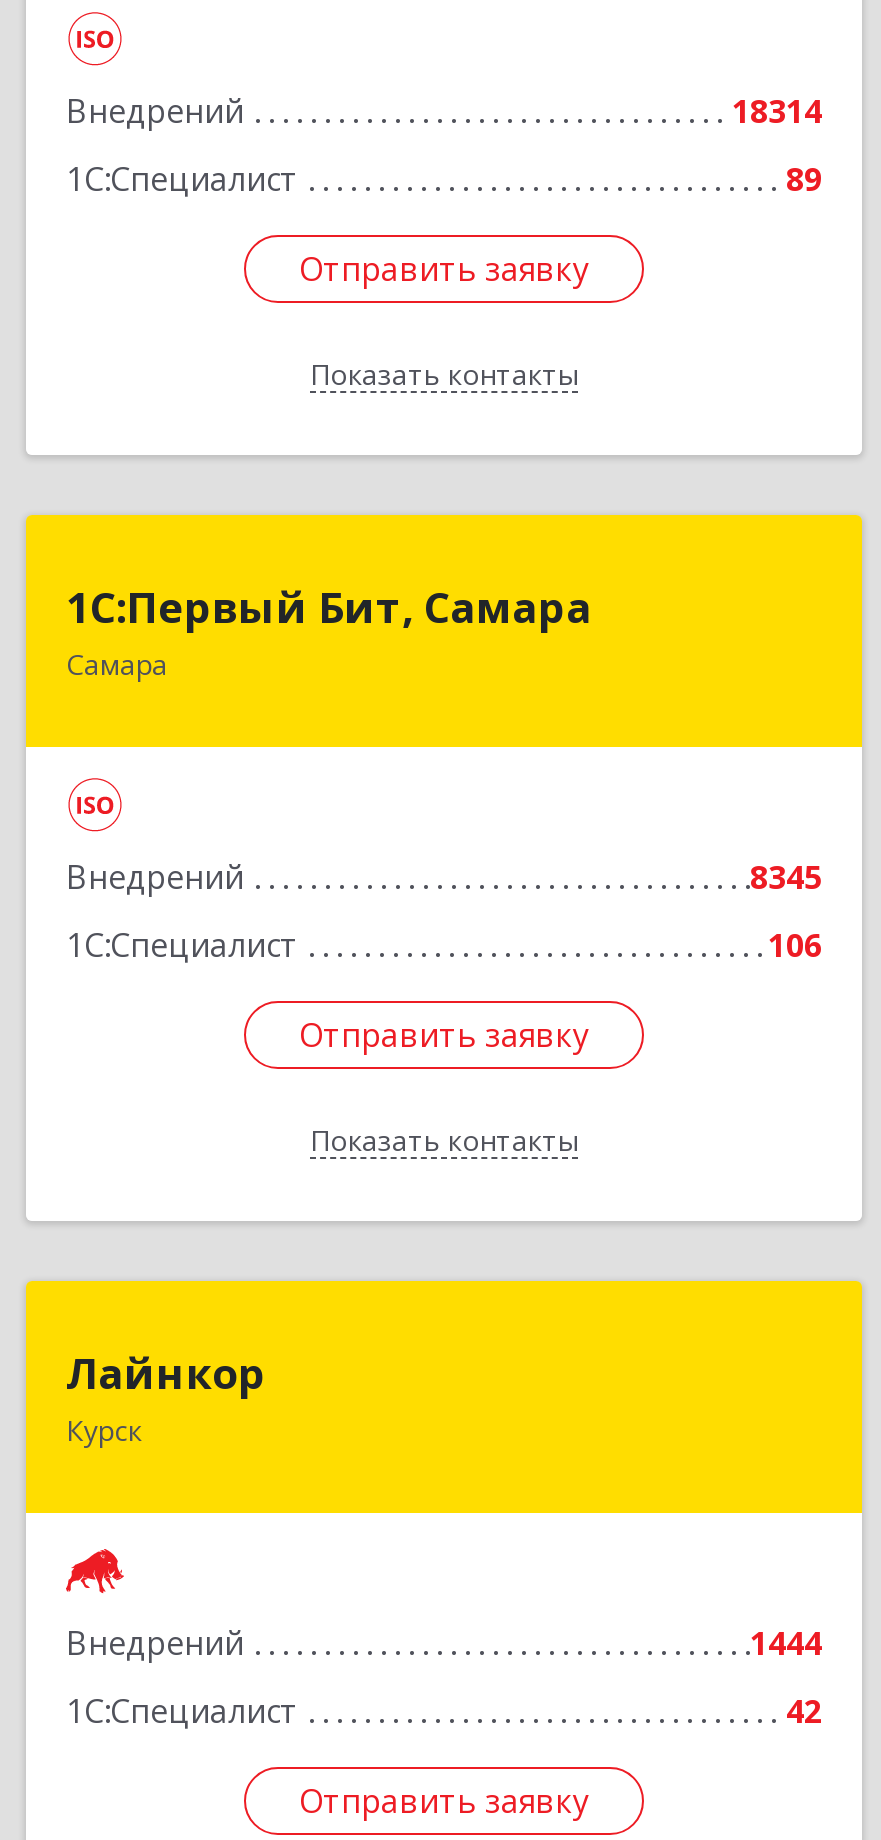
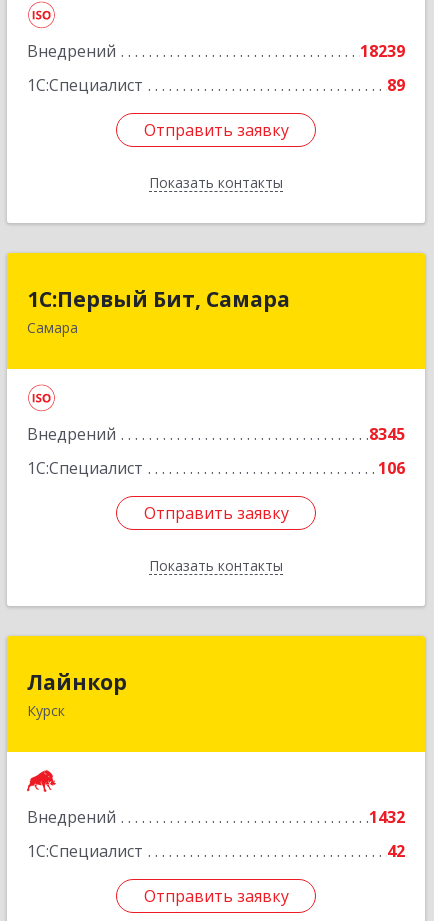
- 18314
+ 18239

- 1444
+ 1432
